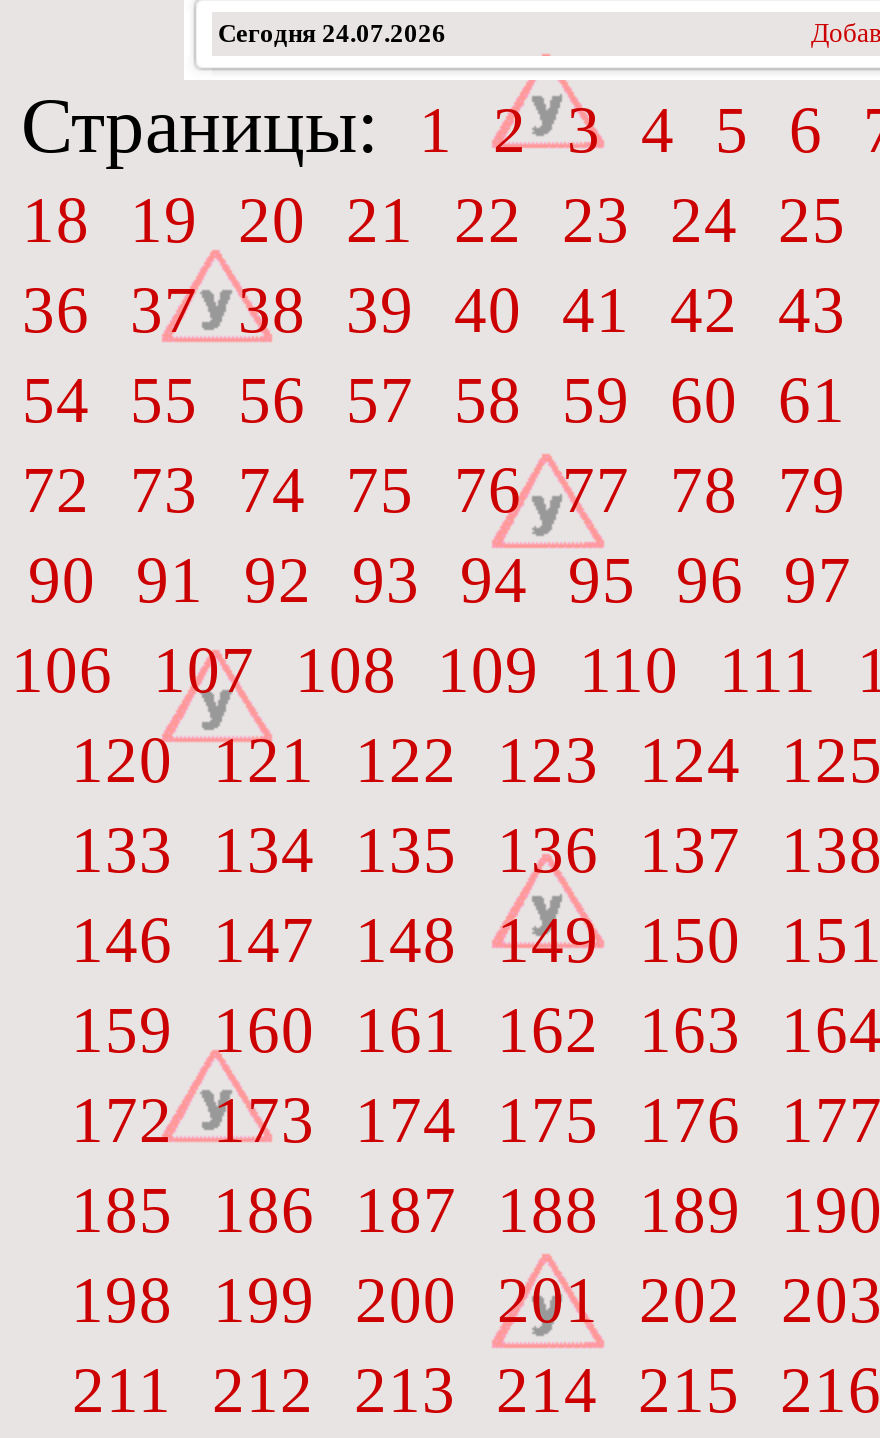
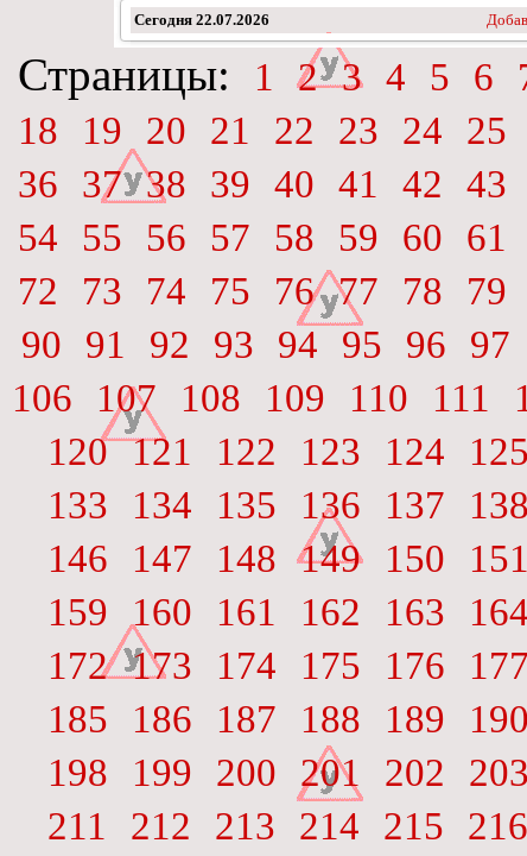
- Сегодня 24.07.2026
+ Сегодня 22.07.2026
